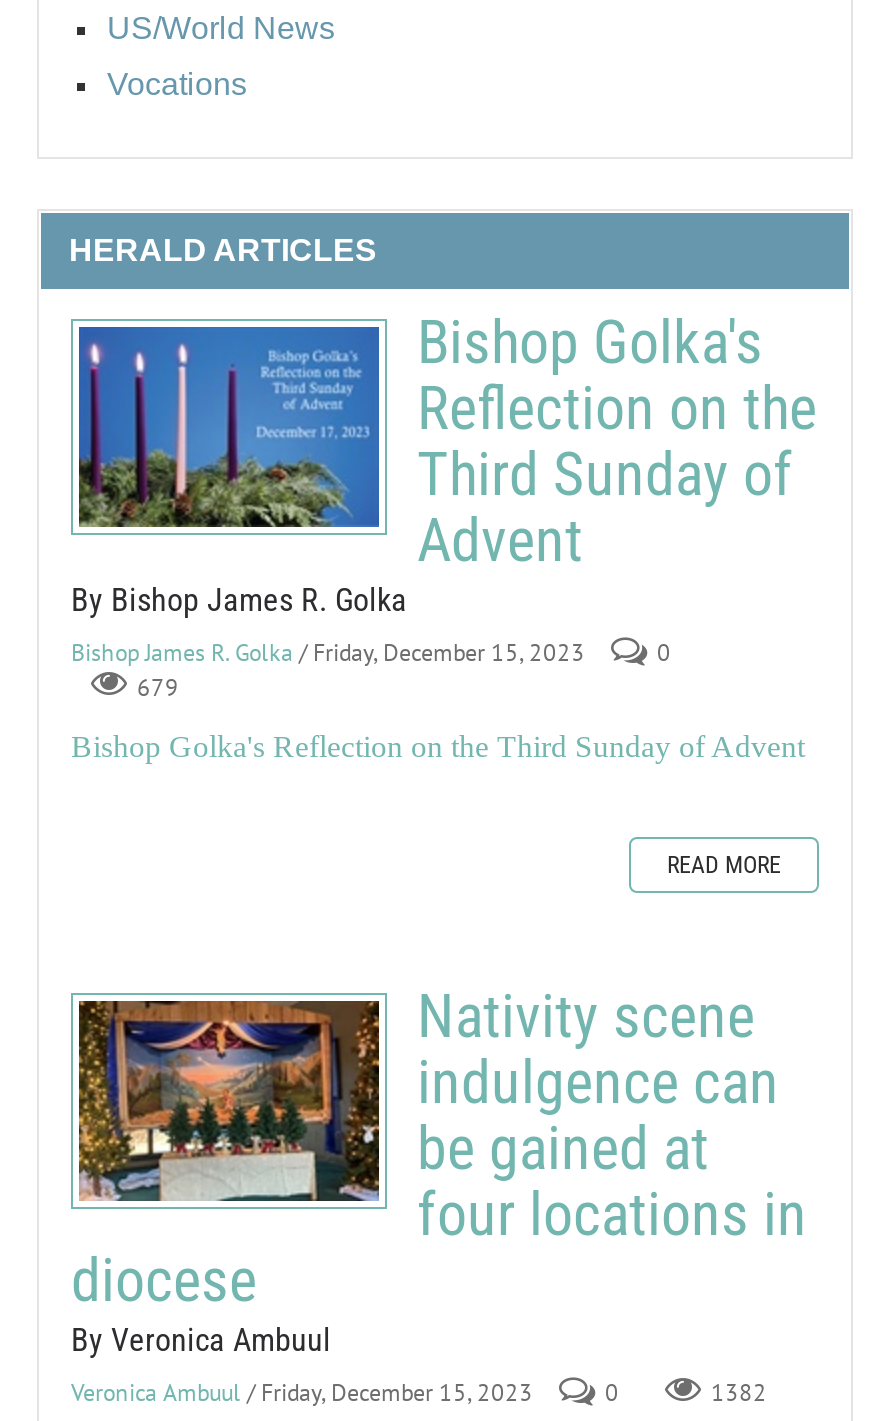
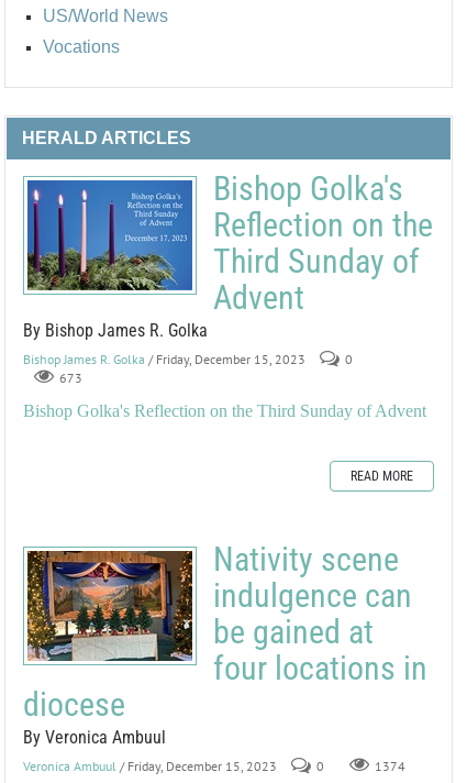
- 679
+ 673

- 1382
+ 1374
